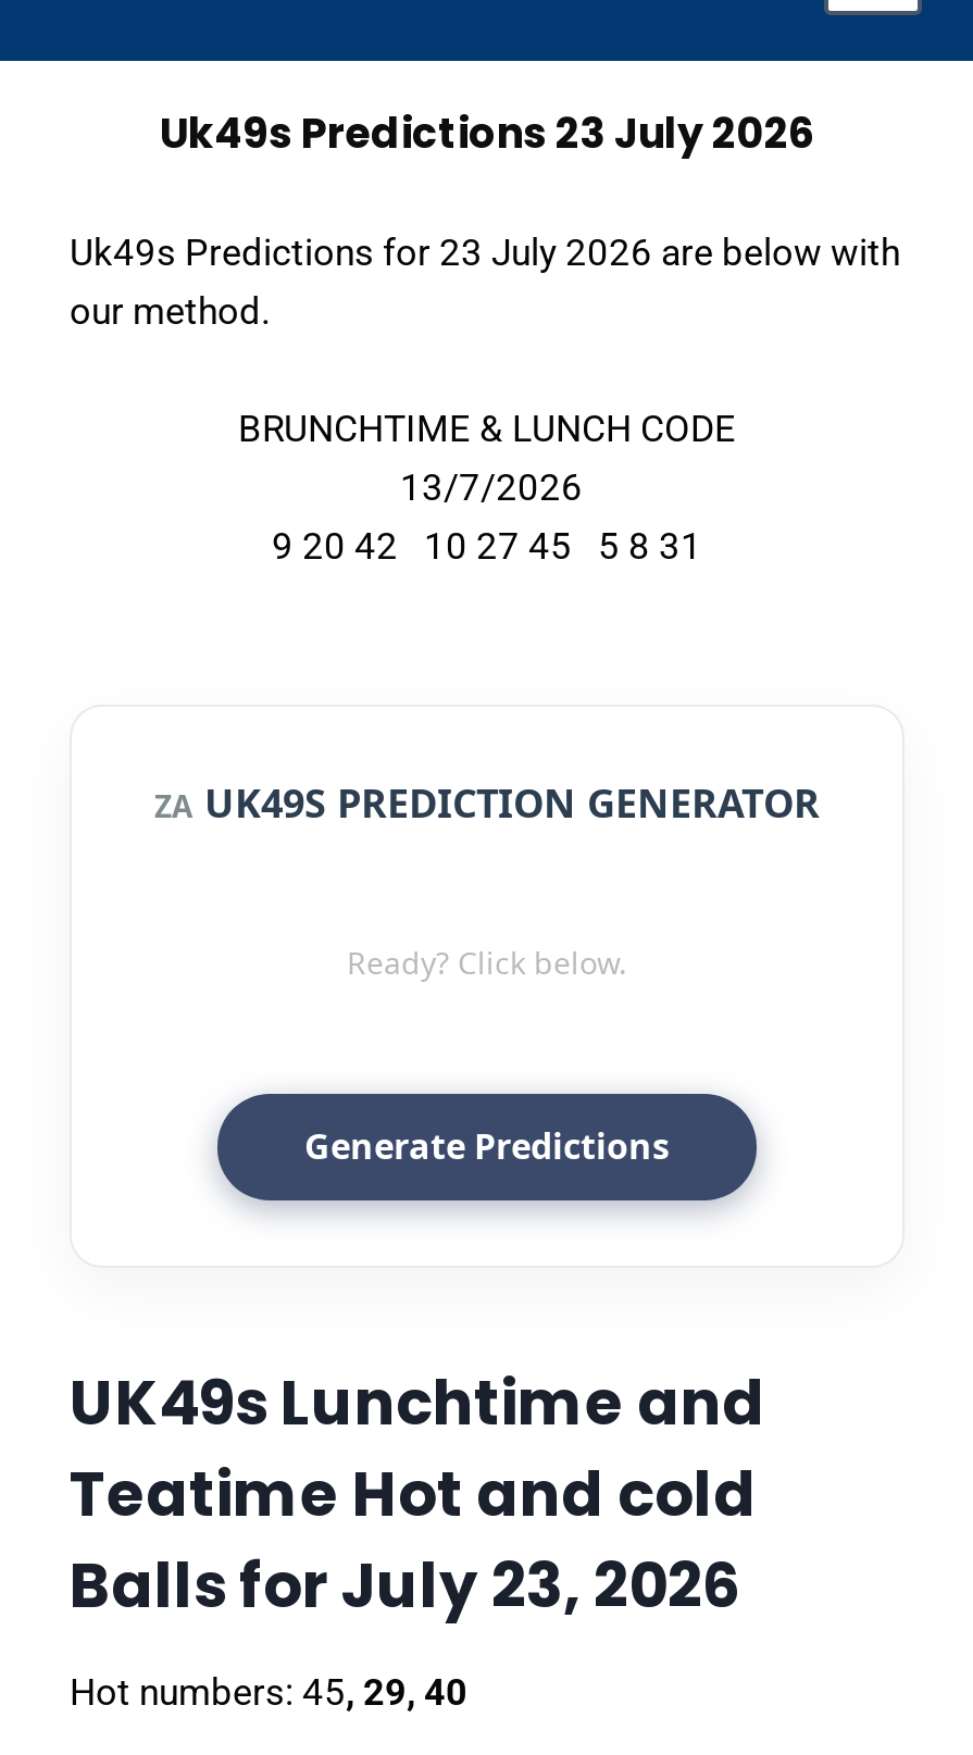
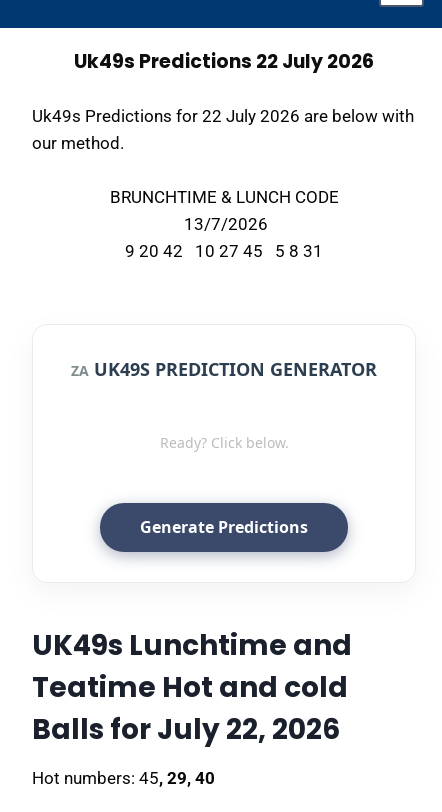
- Uk49s Predictions 23 July 2026
+ Uk49s Predictions 22 July 2026

- Uk49s Predictions for 23 July 2026 are below with
+ Uk49s Predictions for 22 July 2026 are below with

- Balls for July 23, 2026
+ Balls for July 22, 2026
